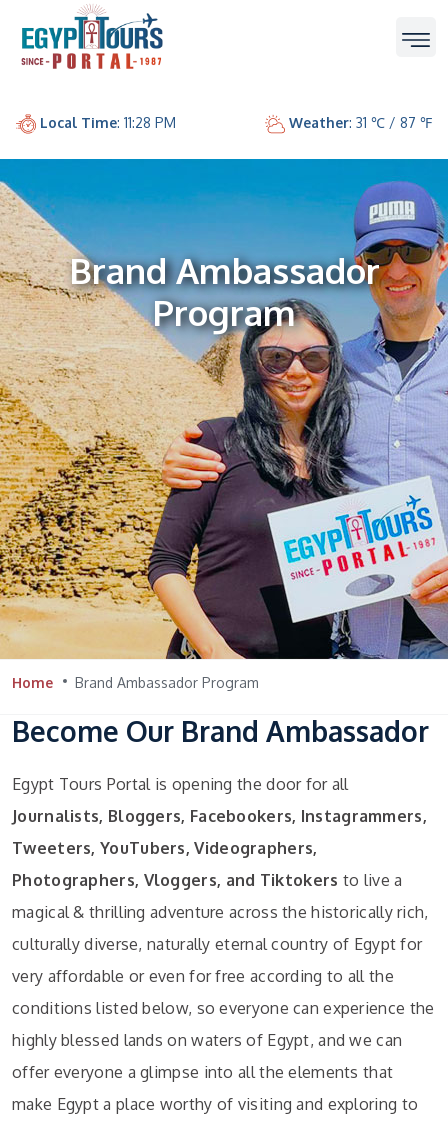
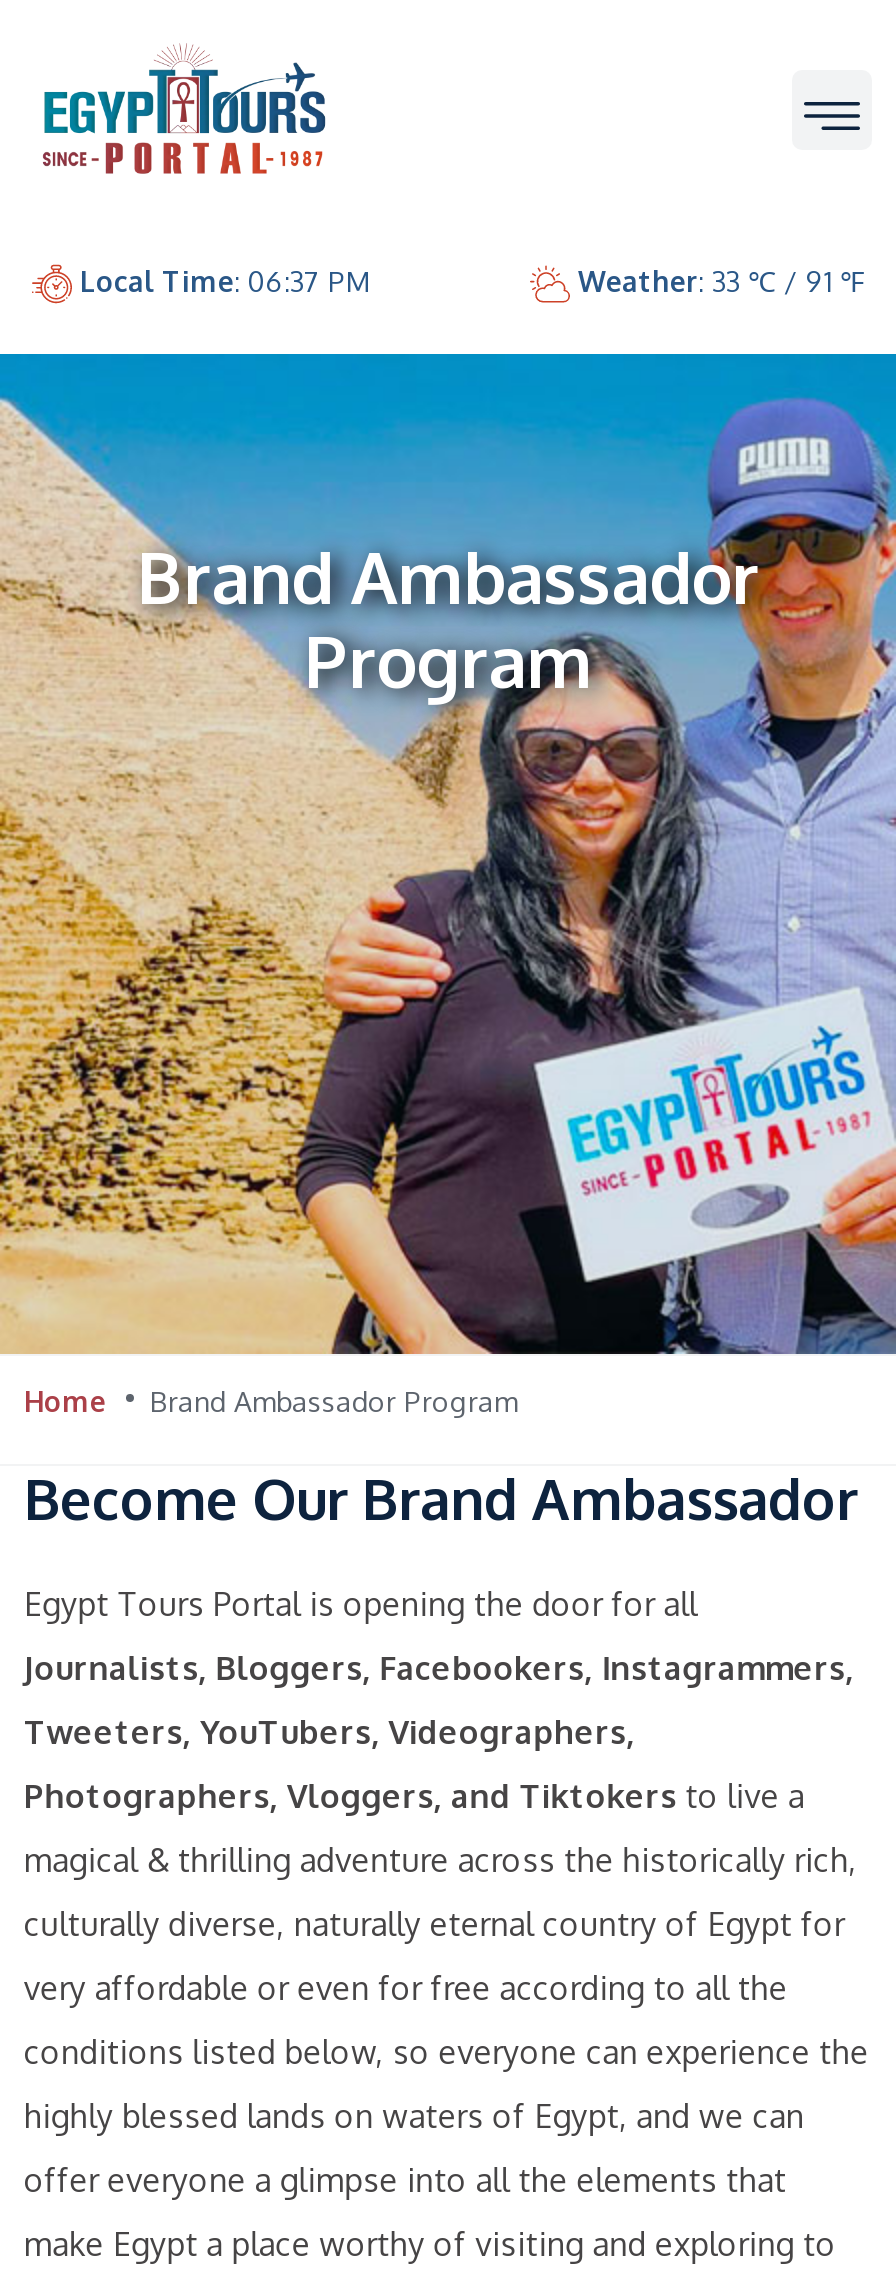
- Local Time: 11:28 PM
+ Local Time: 06:37 PM

- Weather: 31 ℃ / 87 ℉
+ Weather: 33 ℃ / 91 ℉
